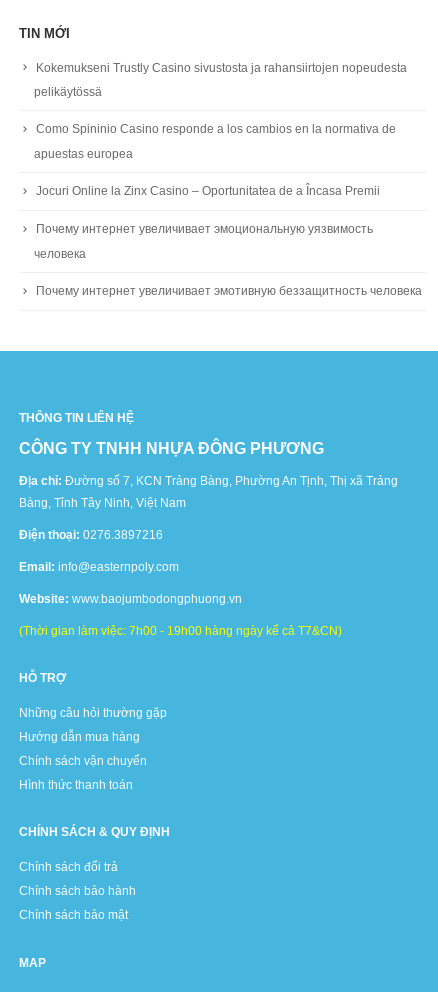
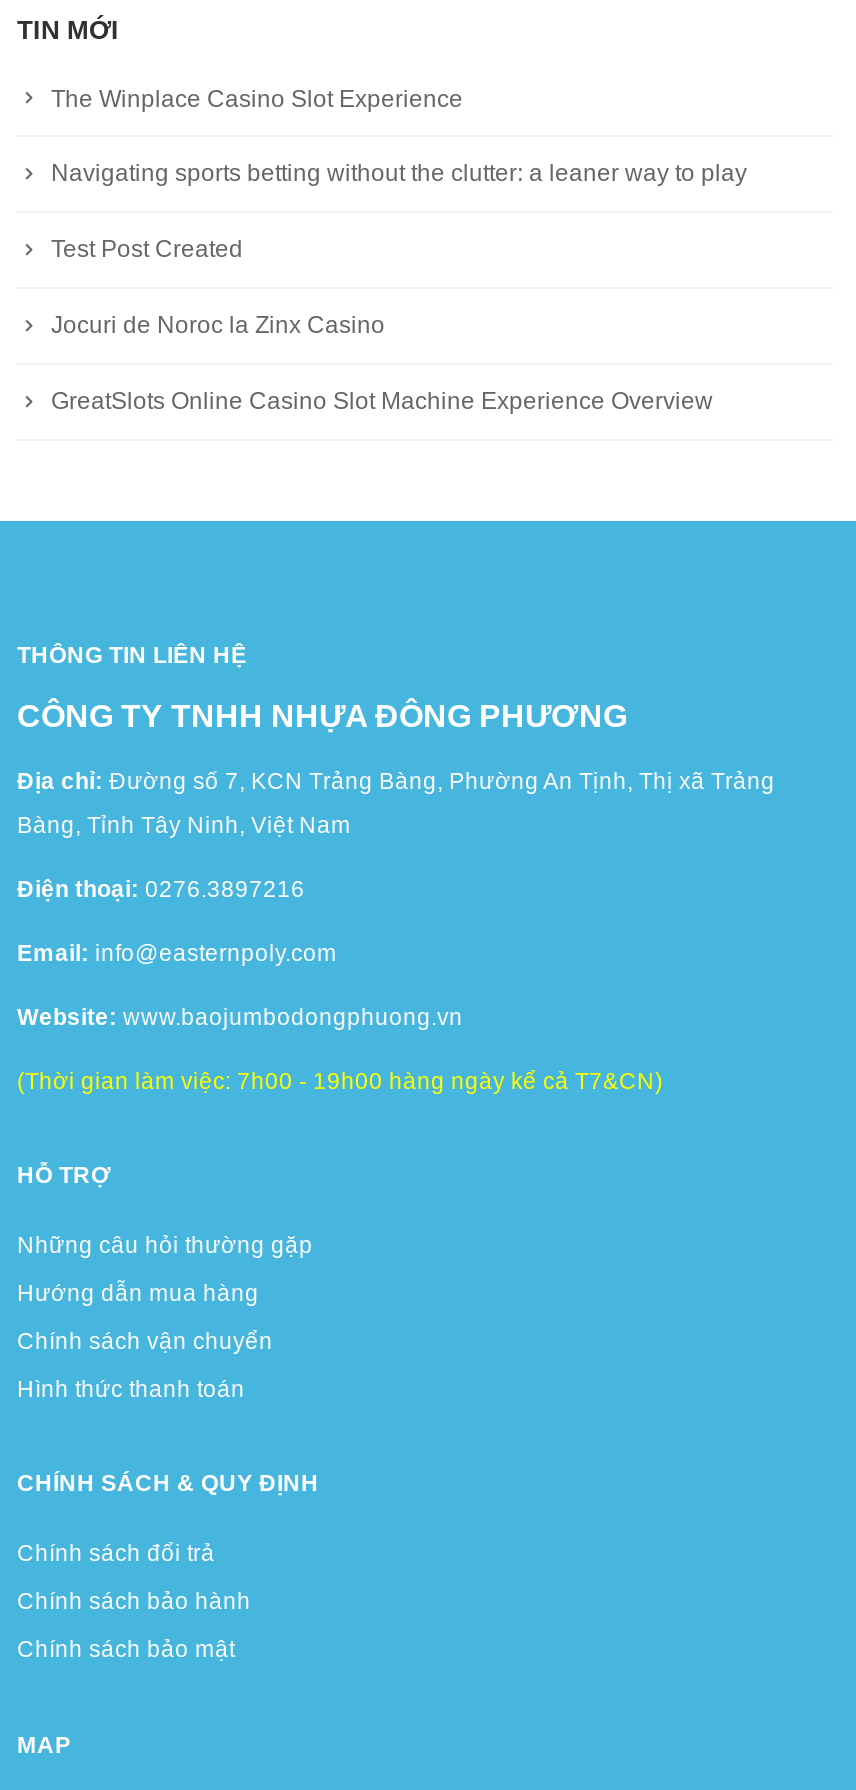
- Kokemukseni Trustly Casino sivustosta ja rahansiirtojen nopeudesta
- pelikäytössä
- Como Spininio Casino responde a los cambios en la normativa de
- apuestas europea
- Jocuri Online la Zinx Casino – Oportunitatea de a Încasa Premii
- Почему интернет увеличивает эмоциональную уязвимость
- человека
- Почему интернет увеличивает эмотивную беззащитность человека
+ The Winplace Casino Slot Experience
+ Navigating sports betting without the clutter: a leaner way to play
+ Test Post Created
+ Jocuri de Noroc la Zinx Casino
+ GreatSlots Online Casino Slot Machine Experience Overview
